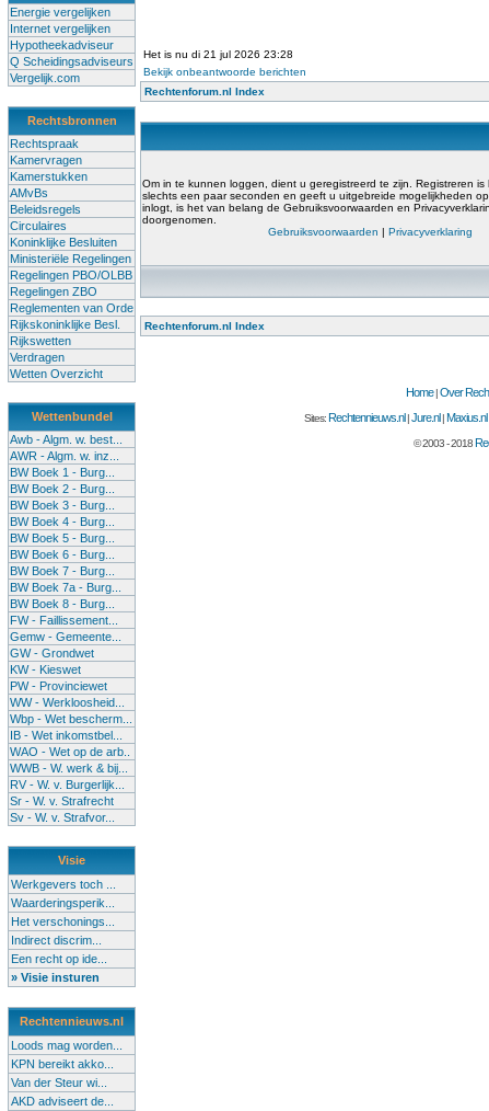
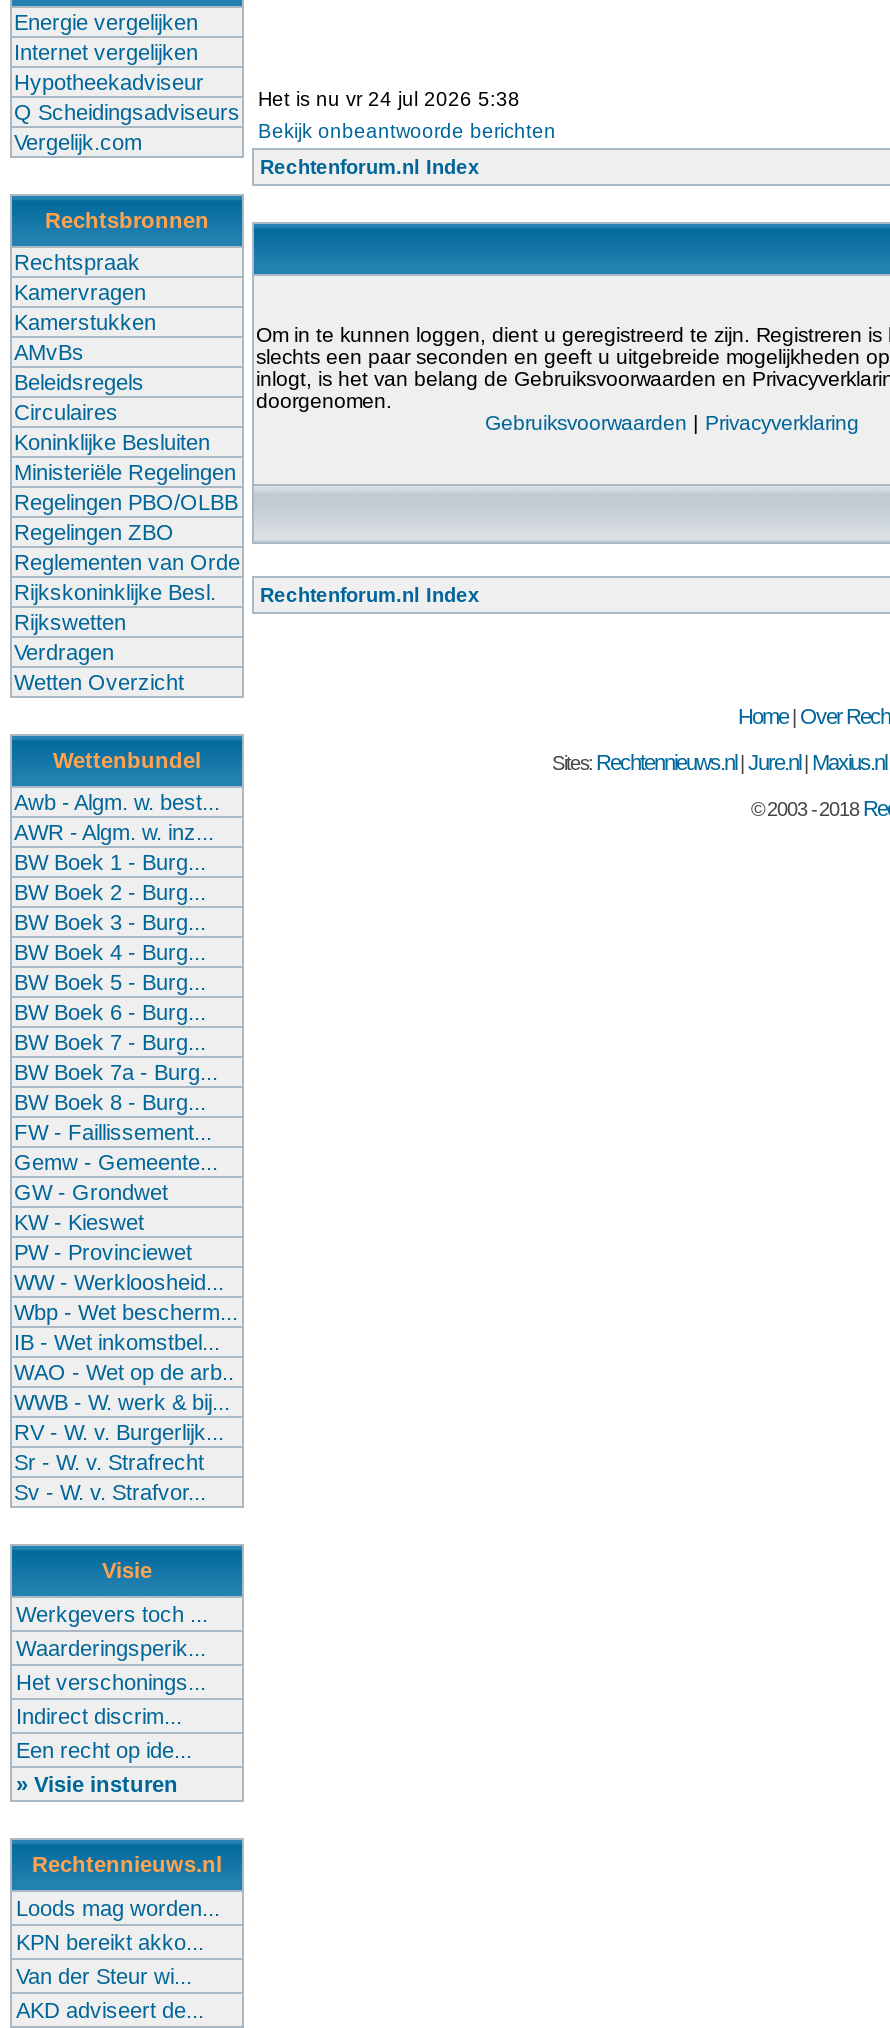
- Het is nu di 21 jul 2026 23:28
+ Het is nu vr 24 jul 2026 5:38
